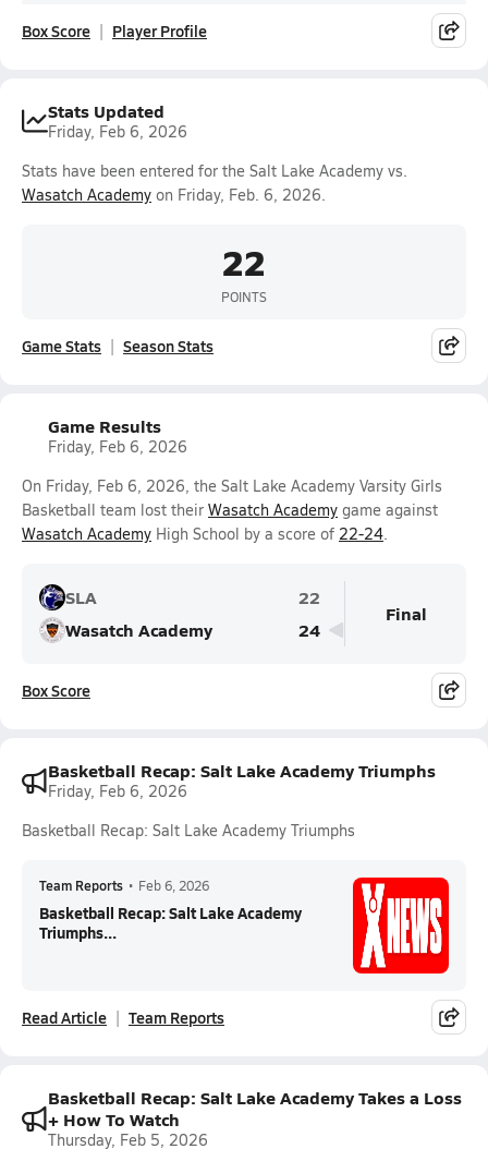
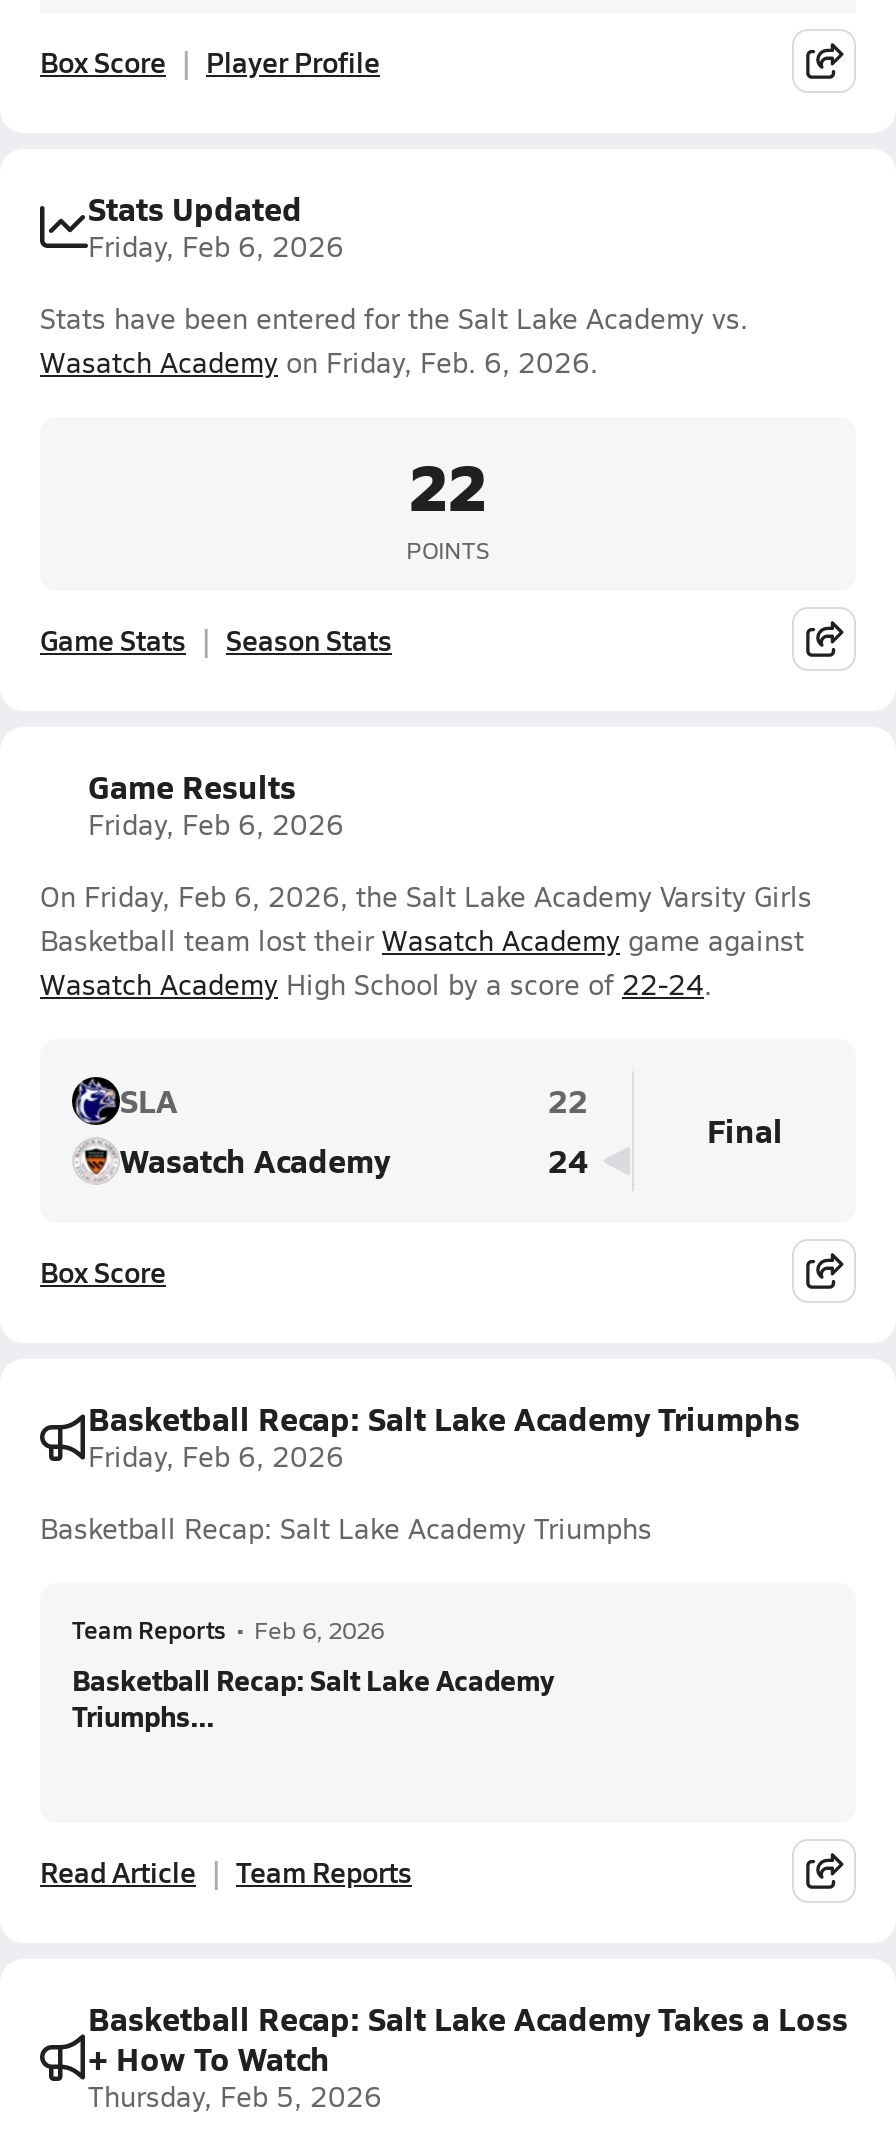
- [image]
